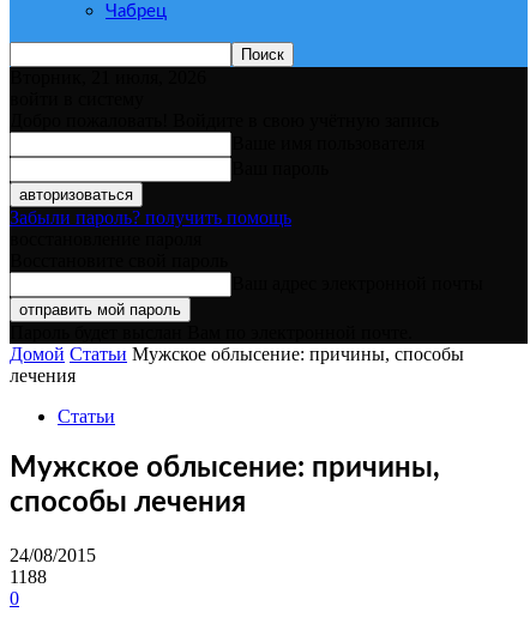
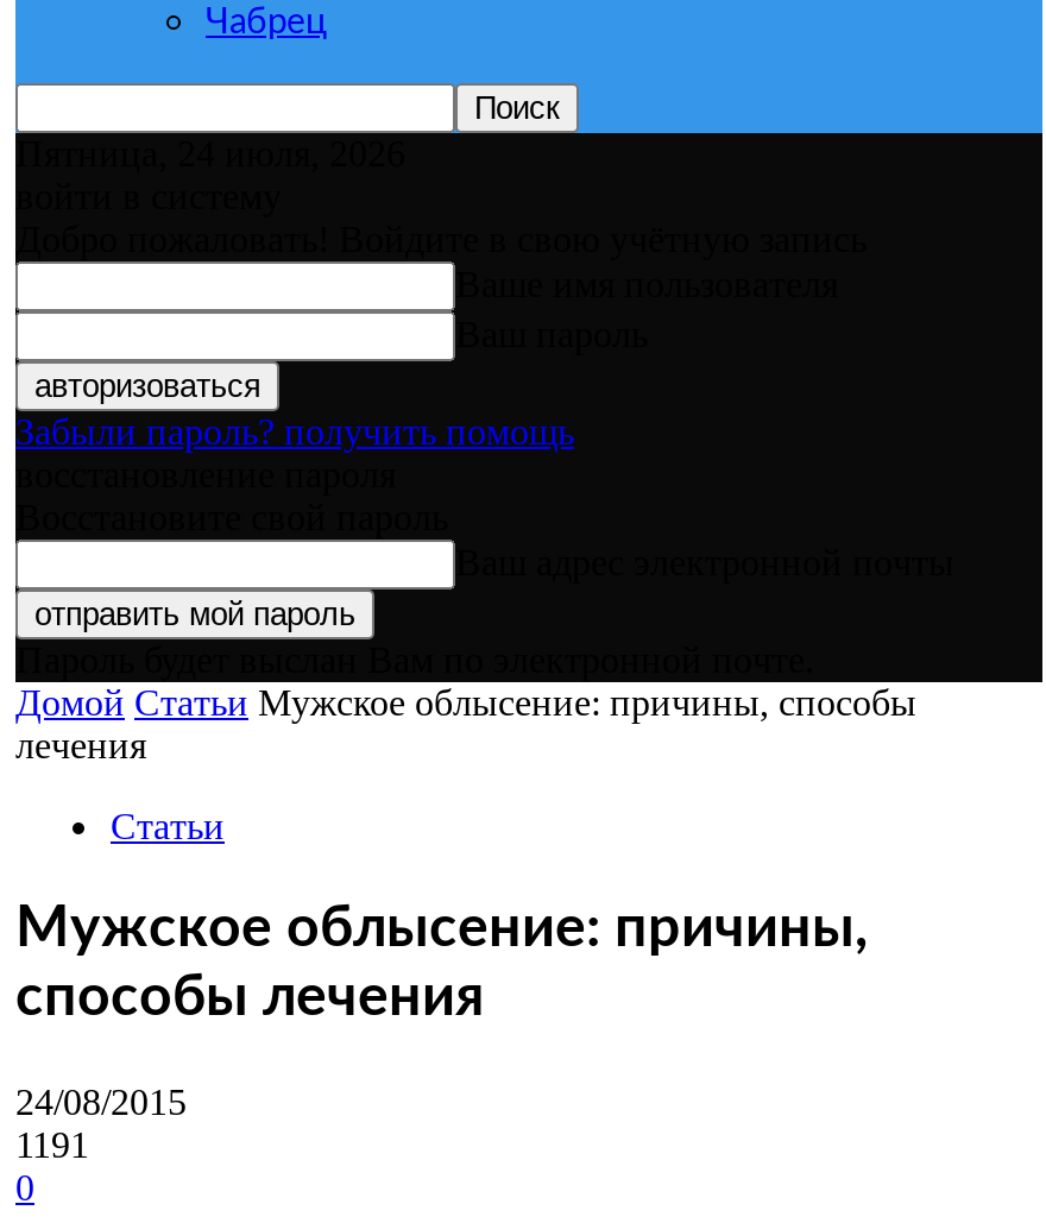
- Вторник, 21 июля, 2026
+ Пятница, 24 июля, 2026

- 1188
+ 1191
